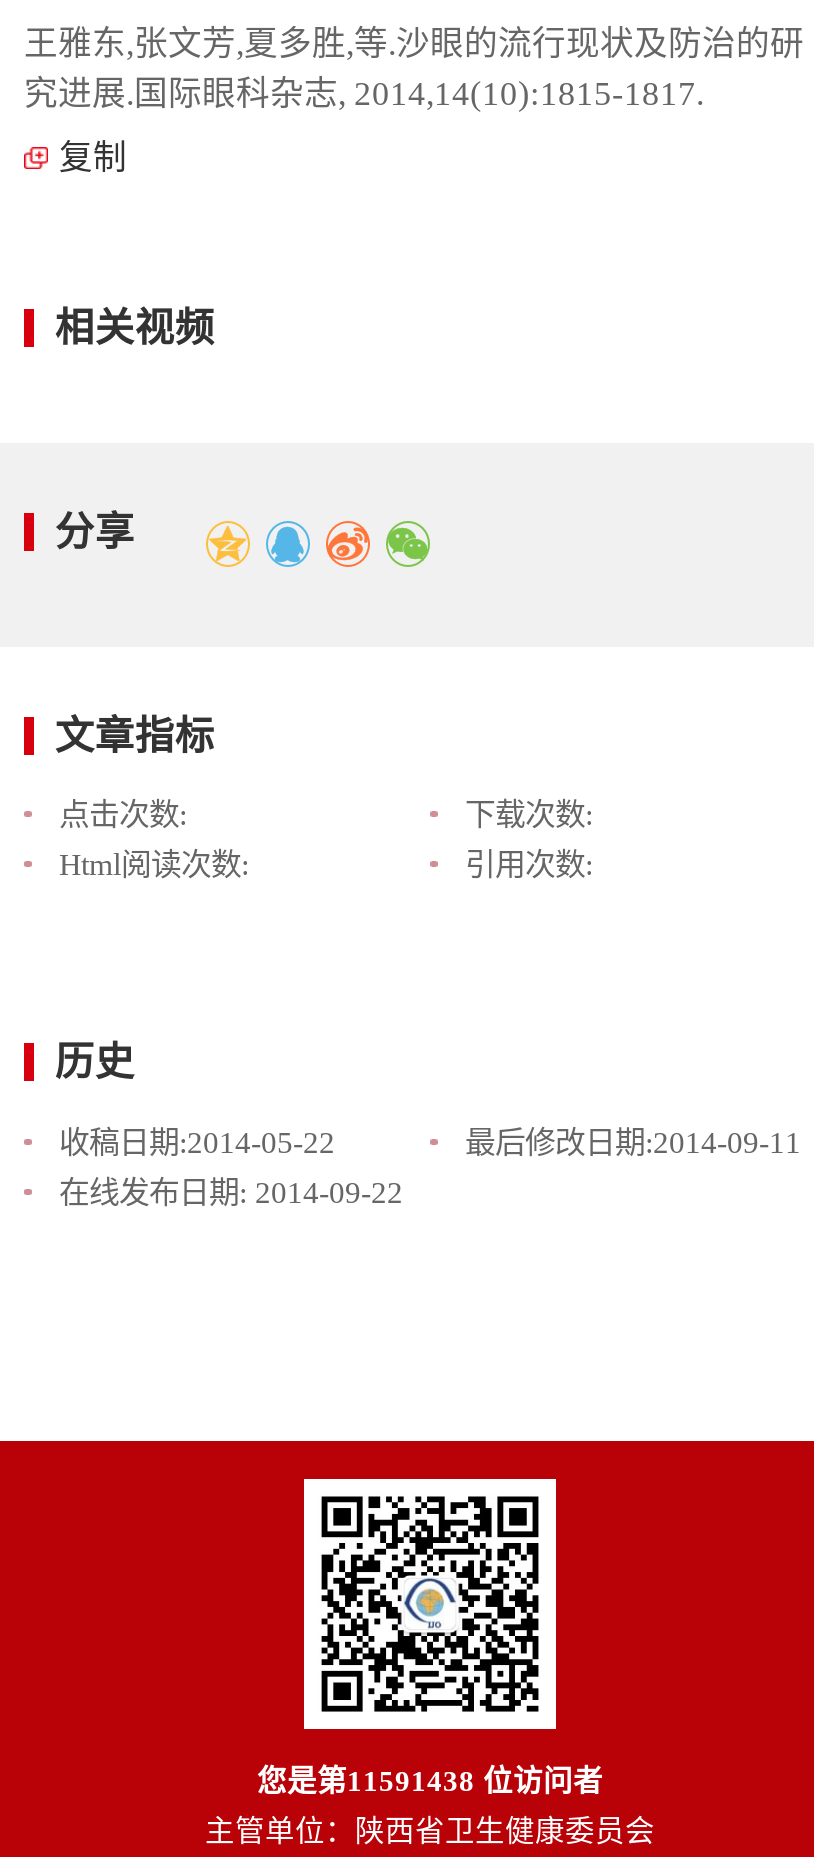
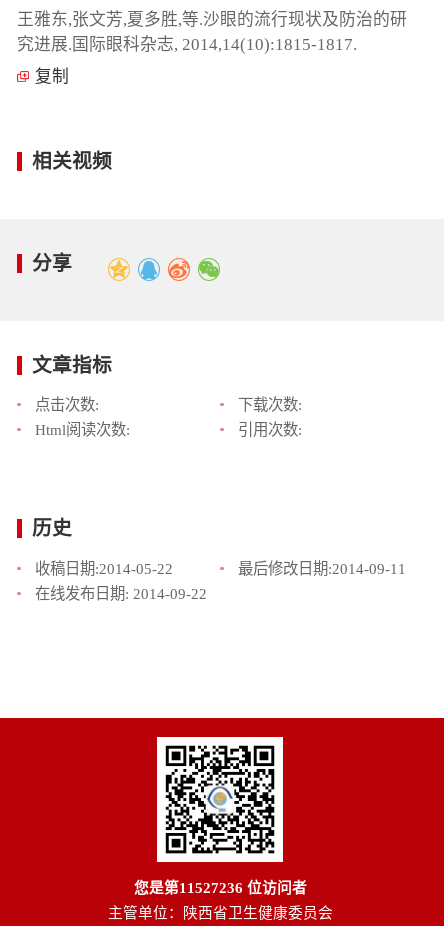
- 您是第11591438位访问者
+ 您是第11527236位访问者
